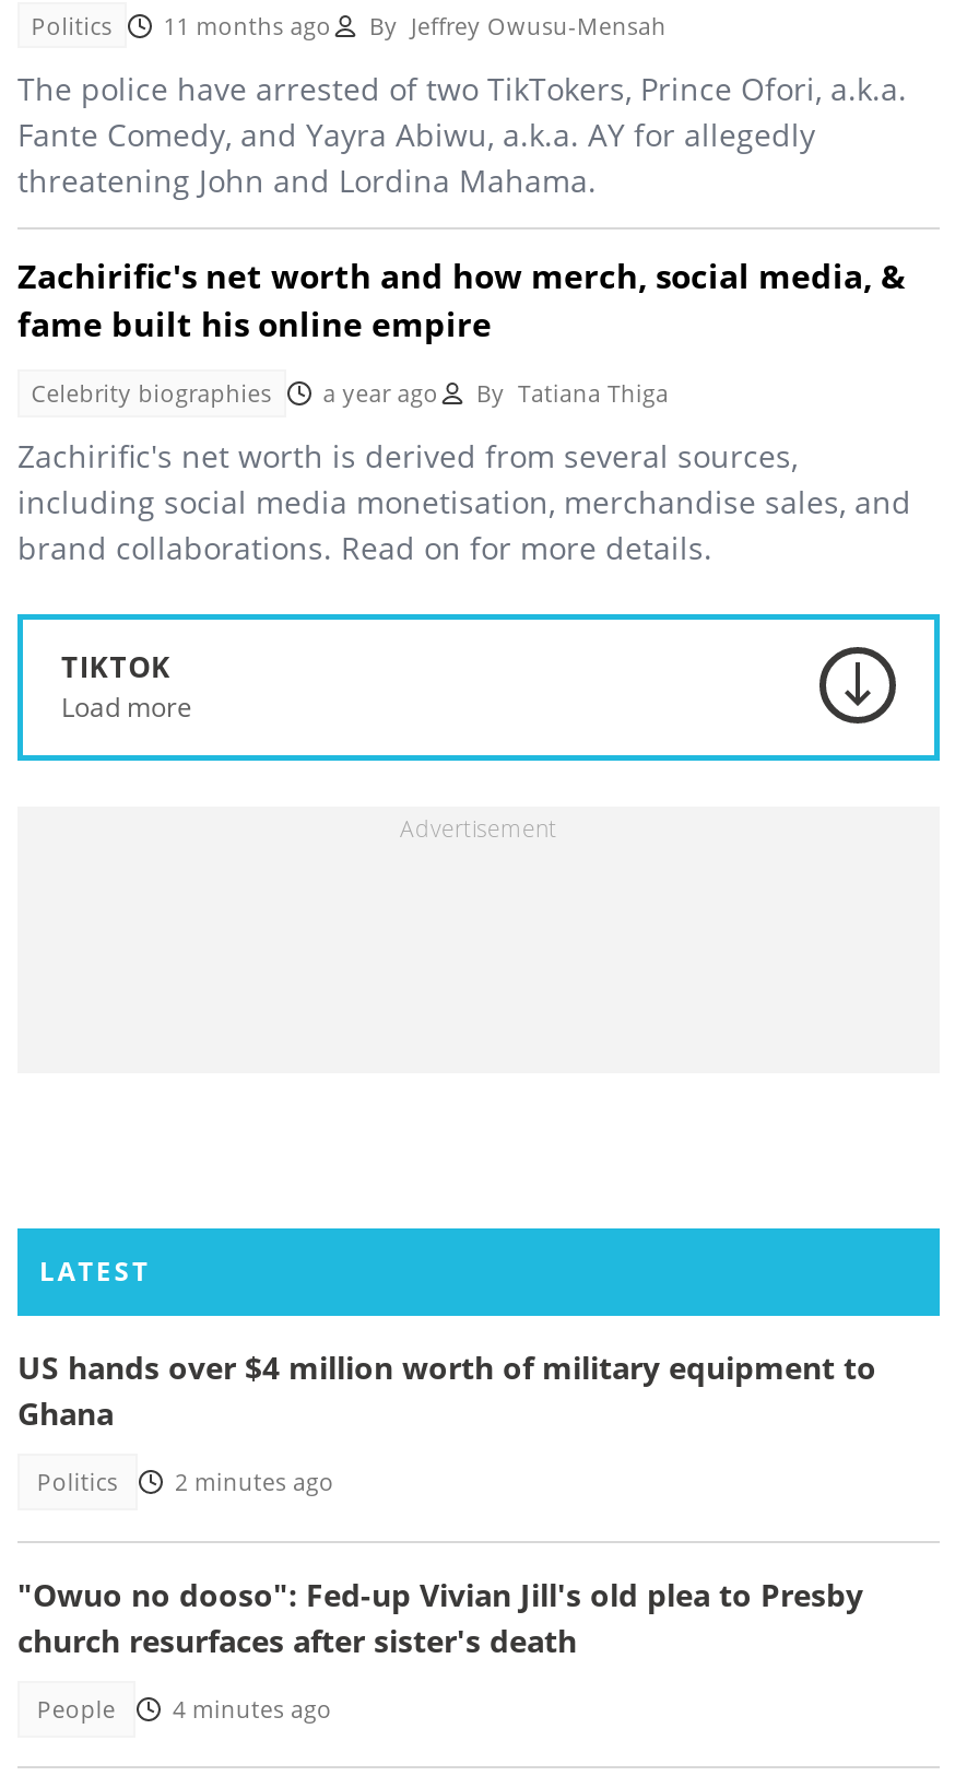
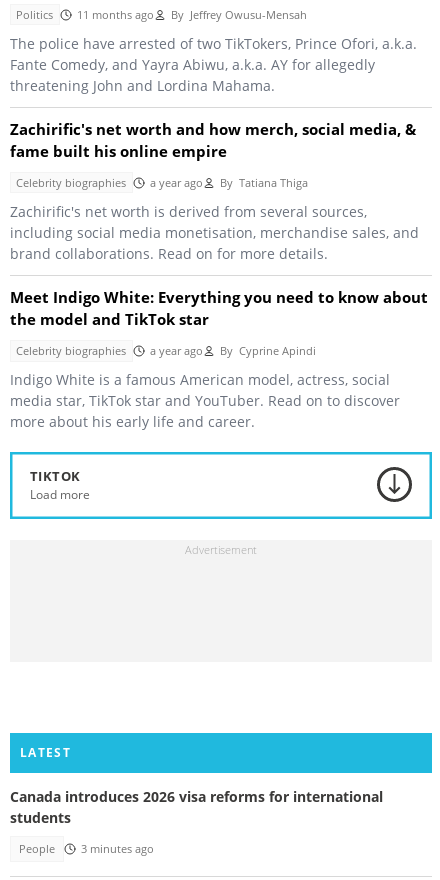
+ Meet Indigo White: Everything you need to know about
+ the model and TikTok star
+ Celebrity biographies
+ a year ago
+ By Cyprine Apindi
+ Indigo White is a famous American model, actress, social
+ media star, TikTok star and YouTuber. Read on to discover
+ more about his early life and career.

moved down: TIKTOK | Load more | LATEST

- US hands over $4 million worth of military equipment to
- Ghana
- Politics
- 2 minutes ago
- "Owuo no dooso": Fed-up Vivian Jill's old plea to Presby
- church resurfaces after sister's death
+ Canada introduces 2026 visa reforms for international
+ students

- People 4 minutes ago
+ People 3 minutes ago
